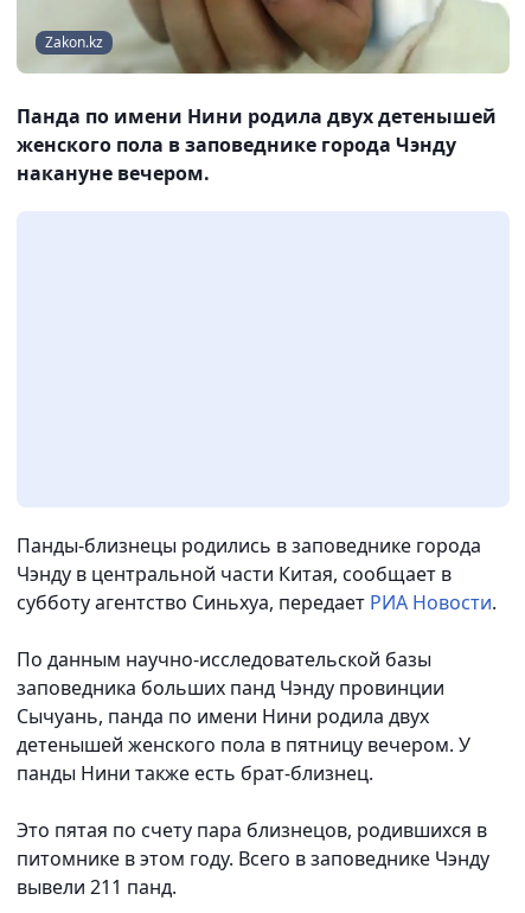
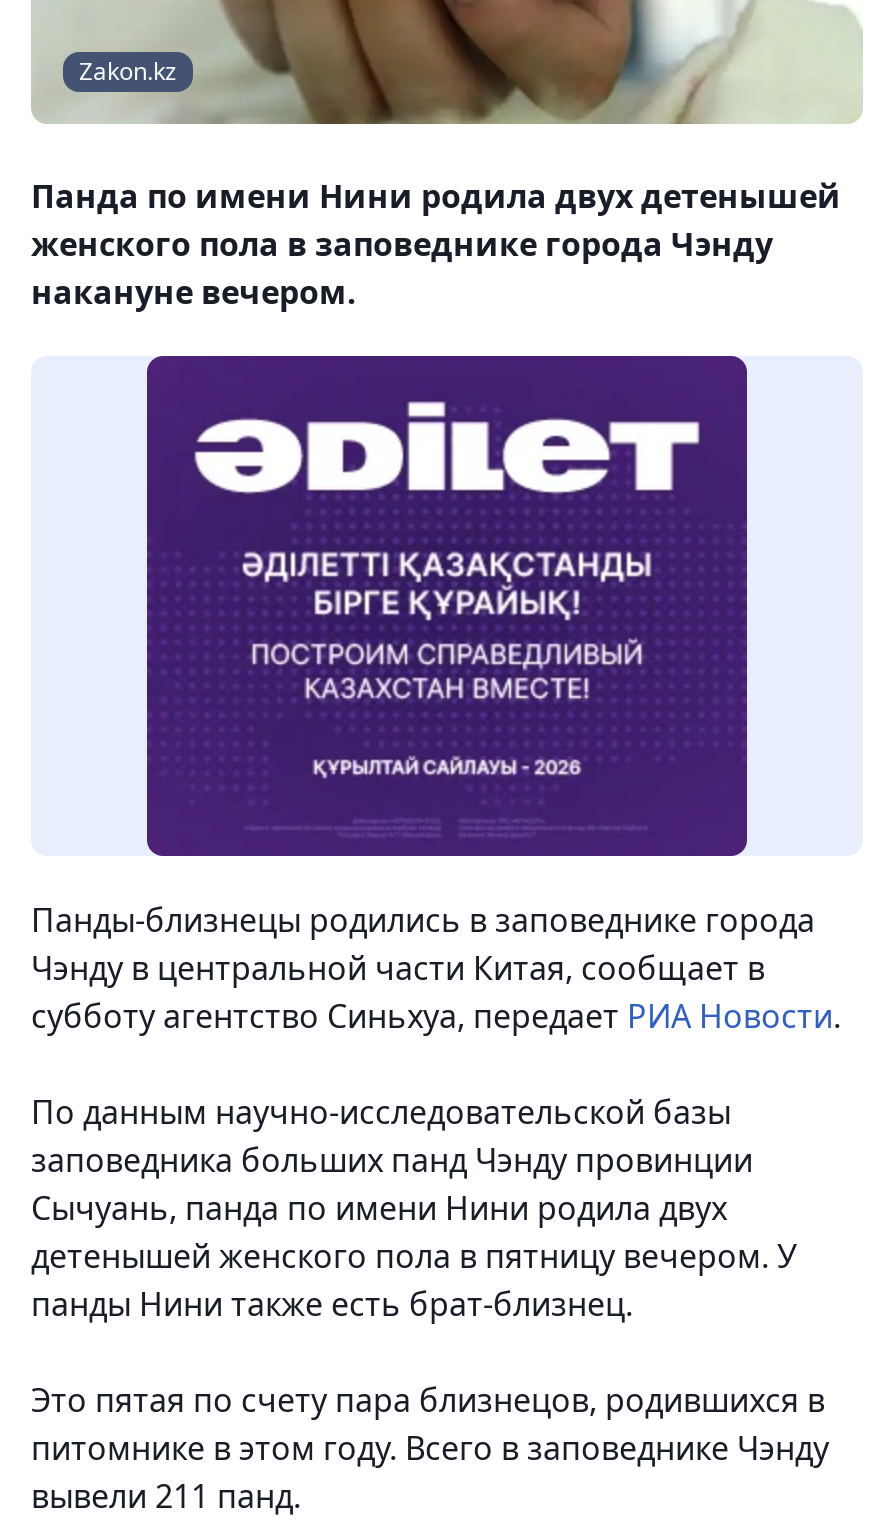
+ [image]
